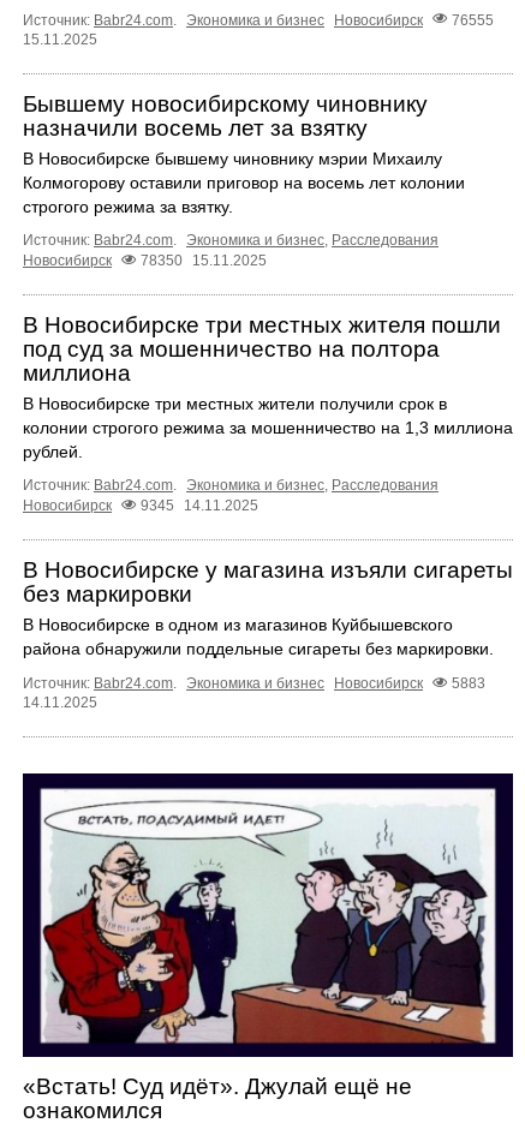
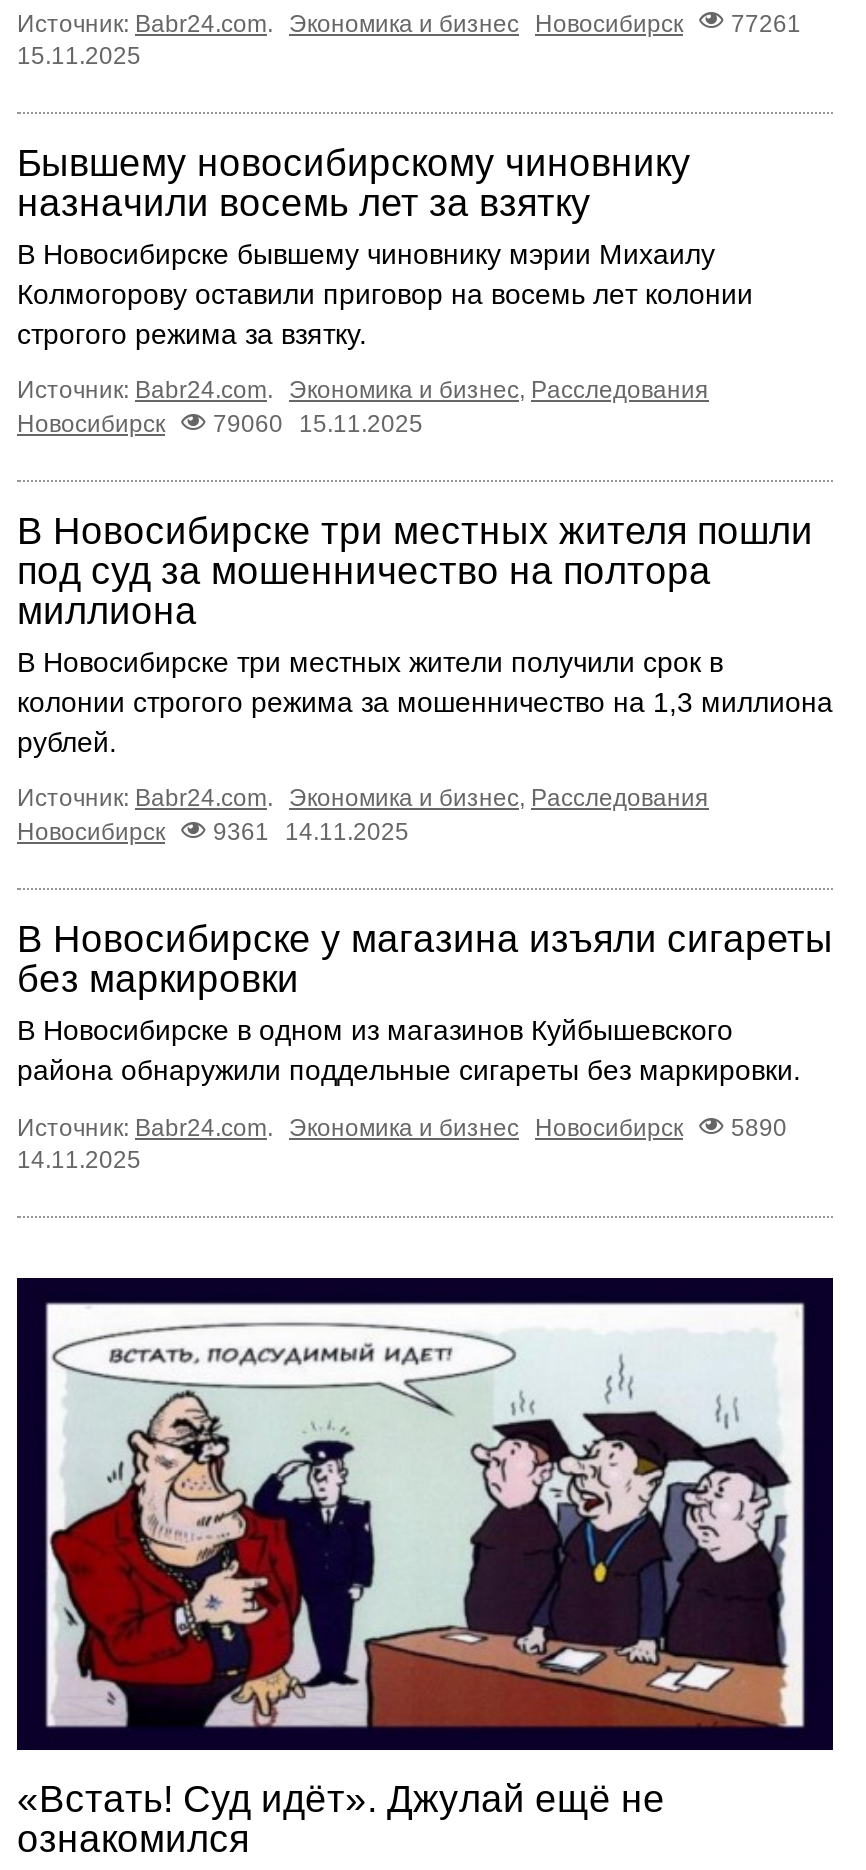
- Источник: Babr24.com. Экономика и бизнес Новосибирск 76555
+ Источник: Babr24.com. Экономика и бизнес Новосибирск 77261

- Новосибирск 78350 15.11.2025
+ Новосибирск 79060 15.11.2025

- Новосибирск 9345 14.11.2025
+ Новосибирск 9361 14.11.2025

- Источник: Babr24.com. Экономика и бизнес Новосибирск 5883
+ Источник: Babr24.com. Экономика и бизнес Новосибирск 5890
